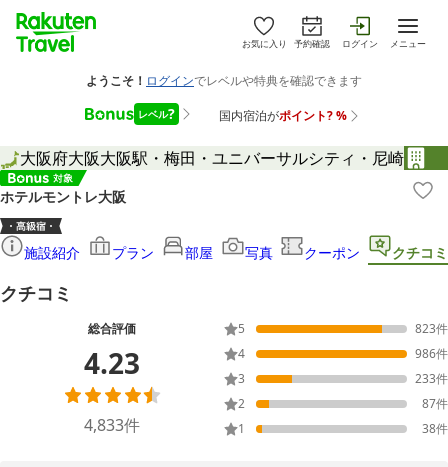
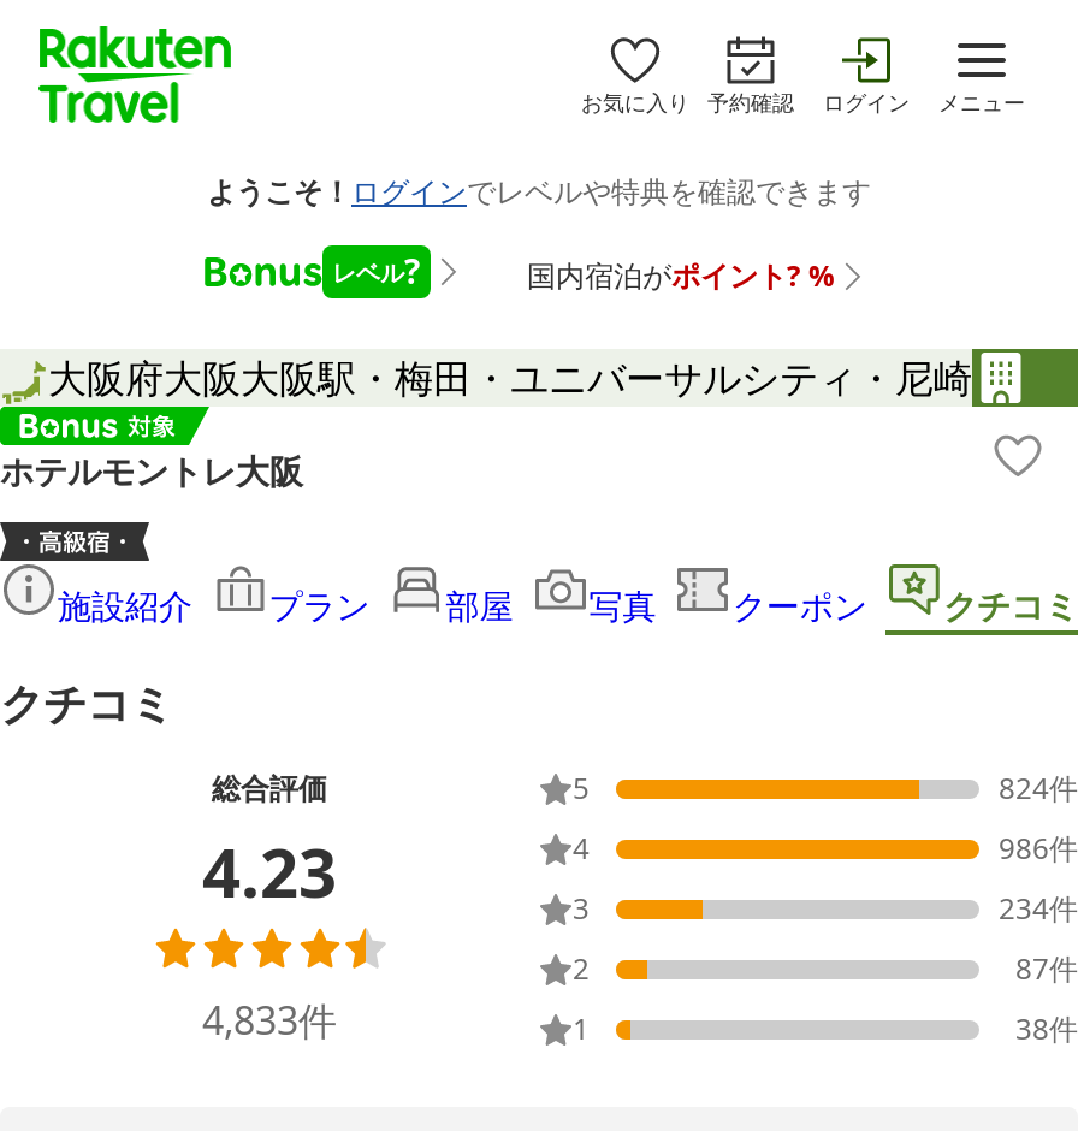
- 823件
+ 824件

- 233件
+ 234件
